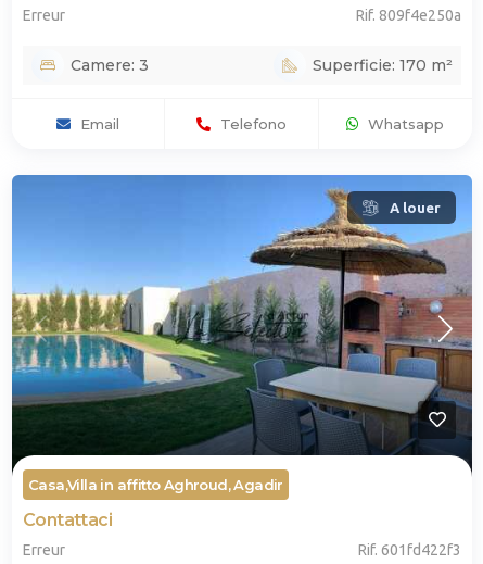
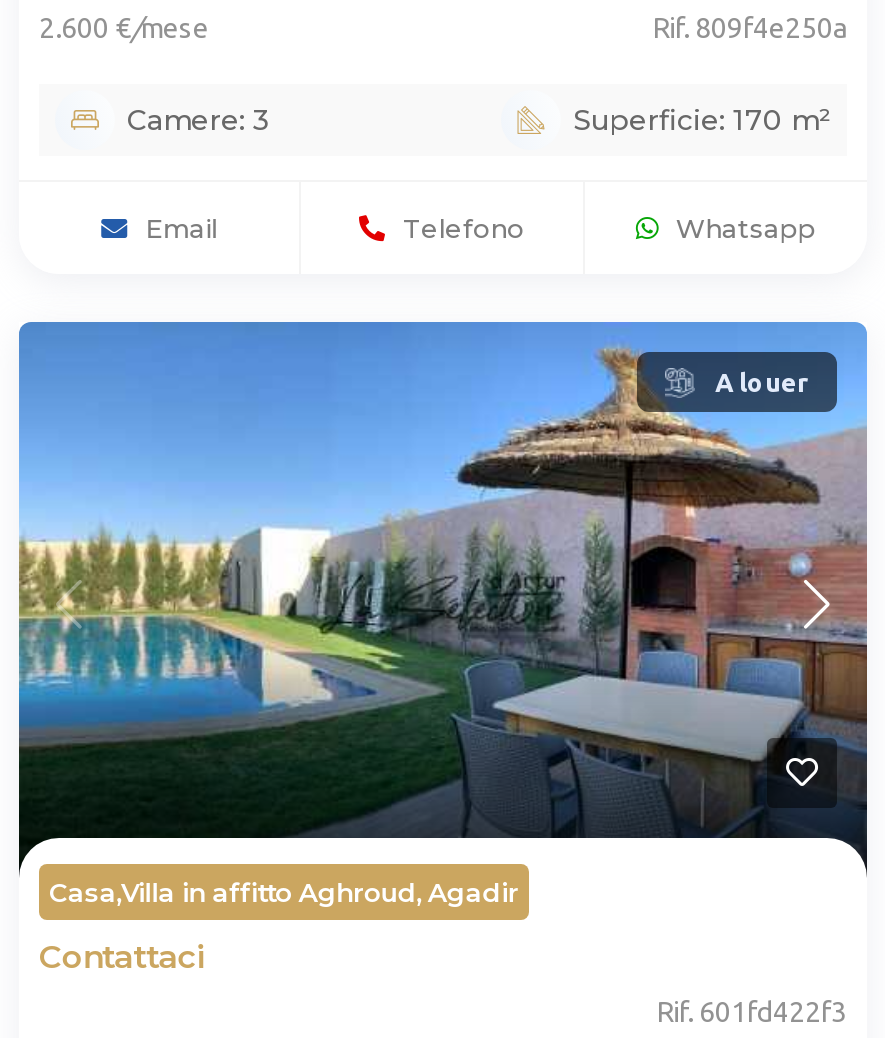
- Erreur
+ 2.600 €/mese

- Erreur
